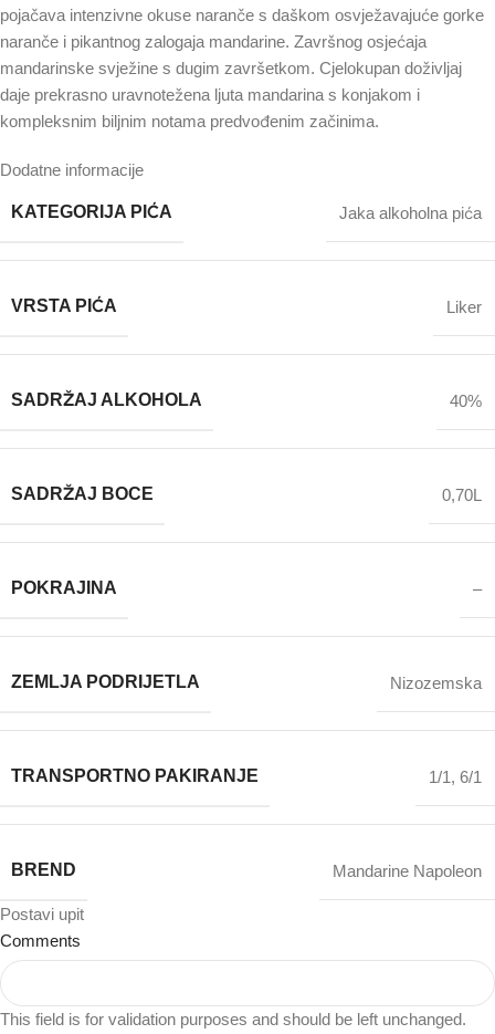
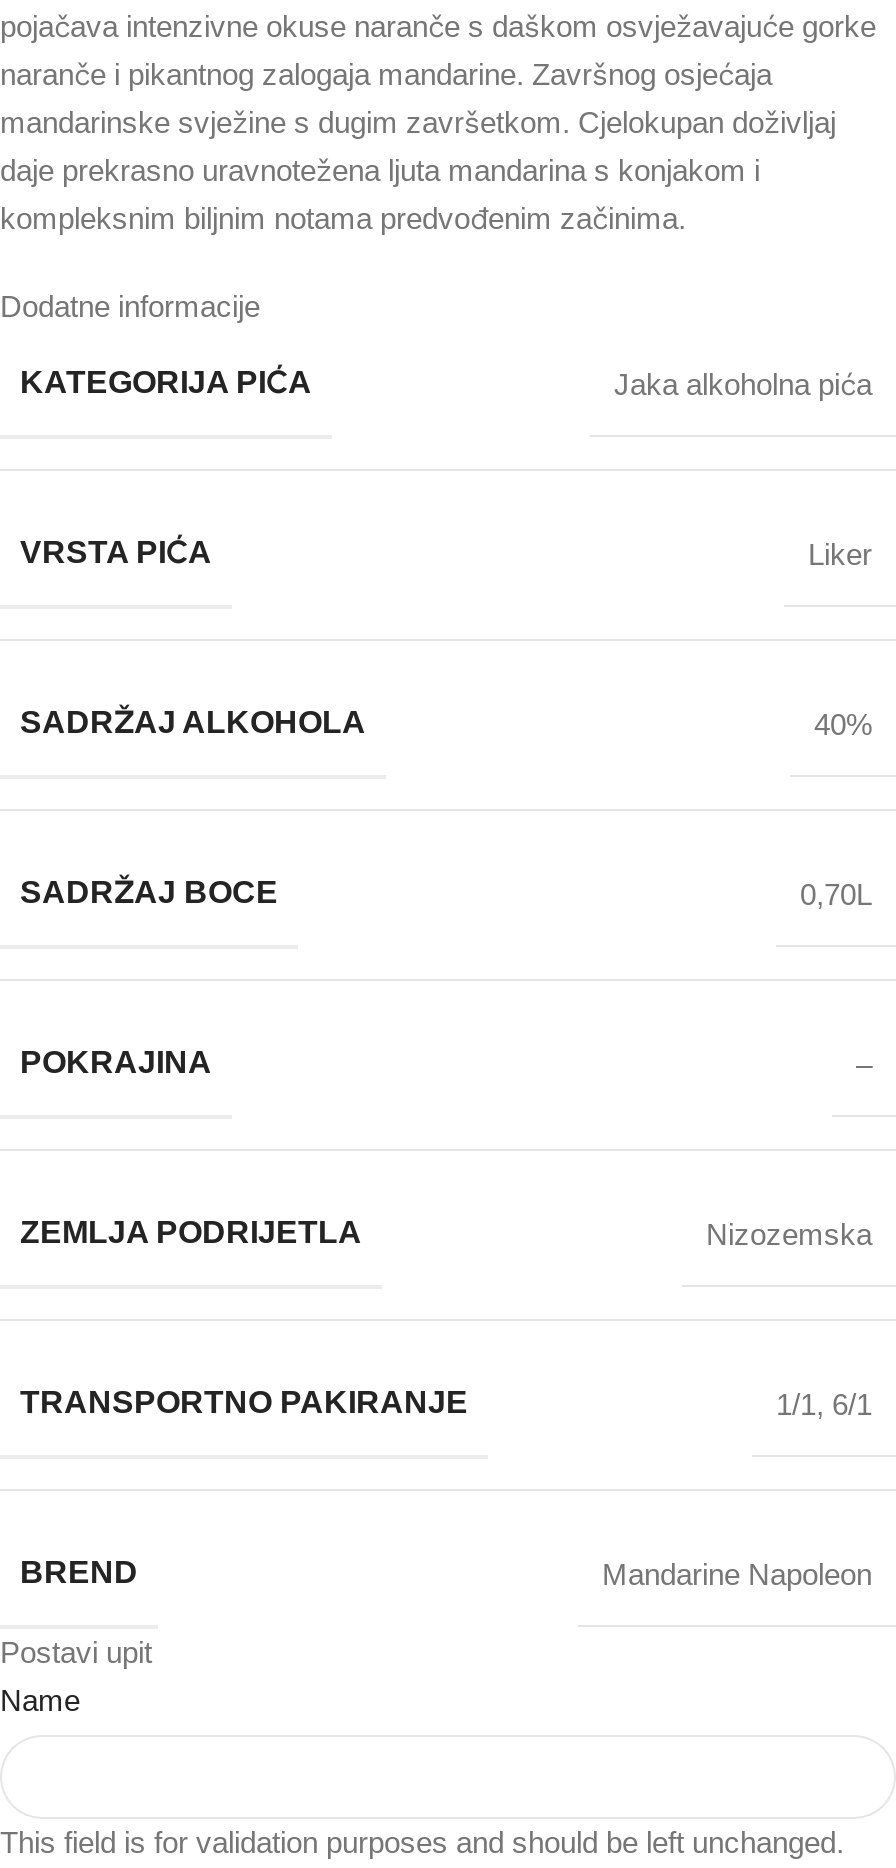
- Comments
+ Name
